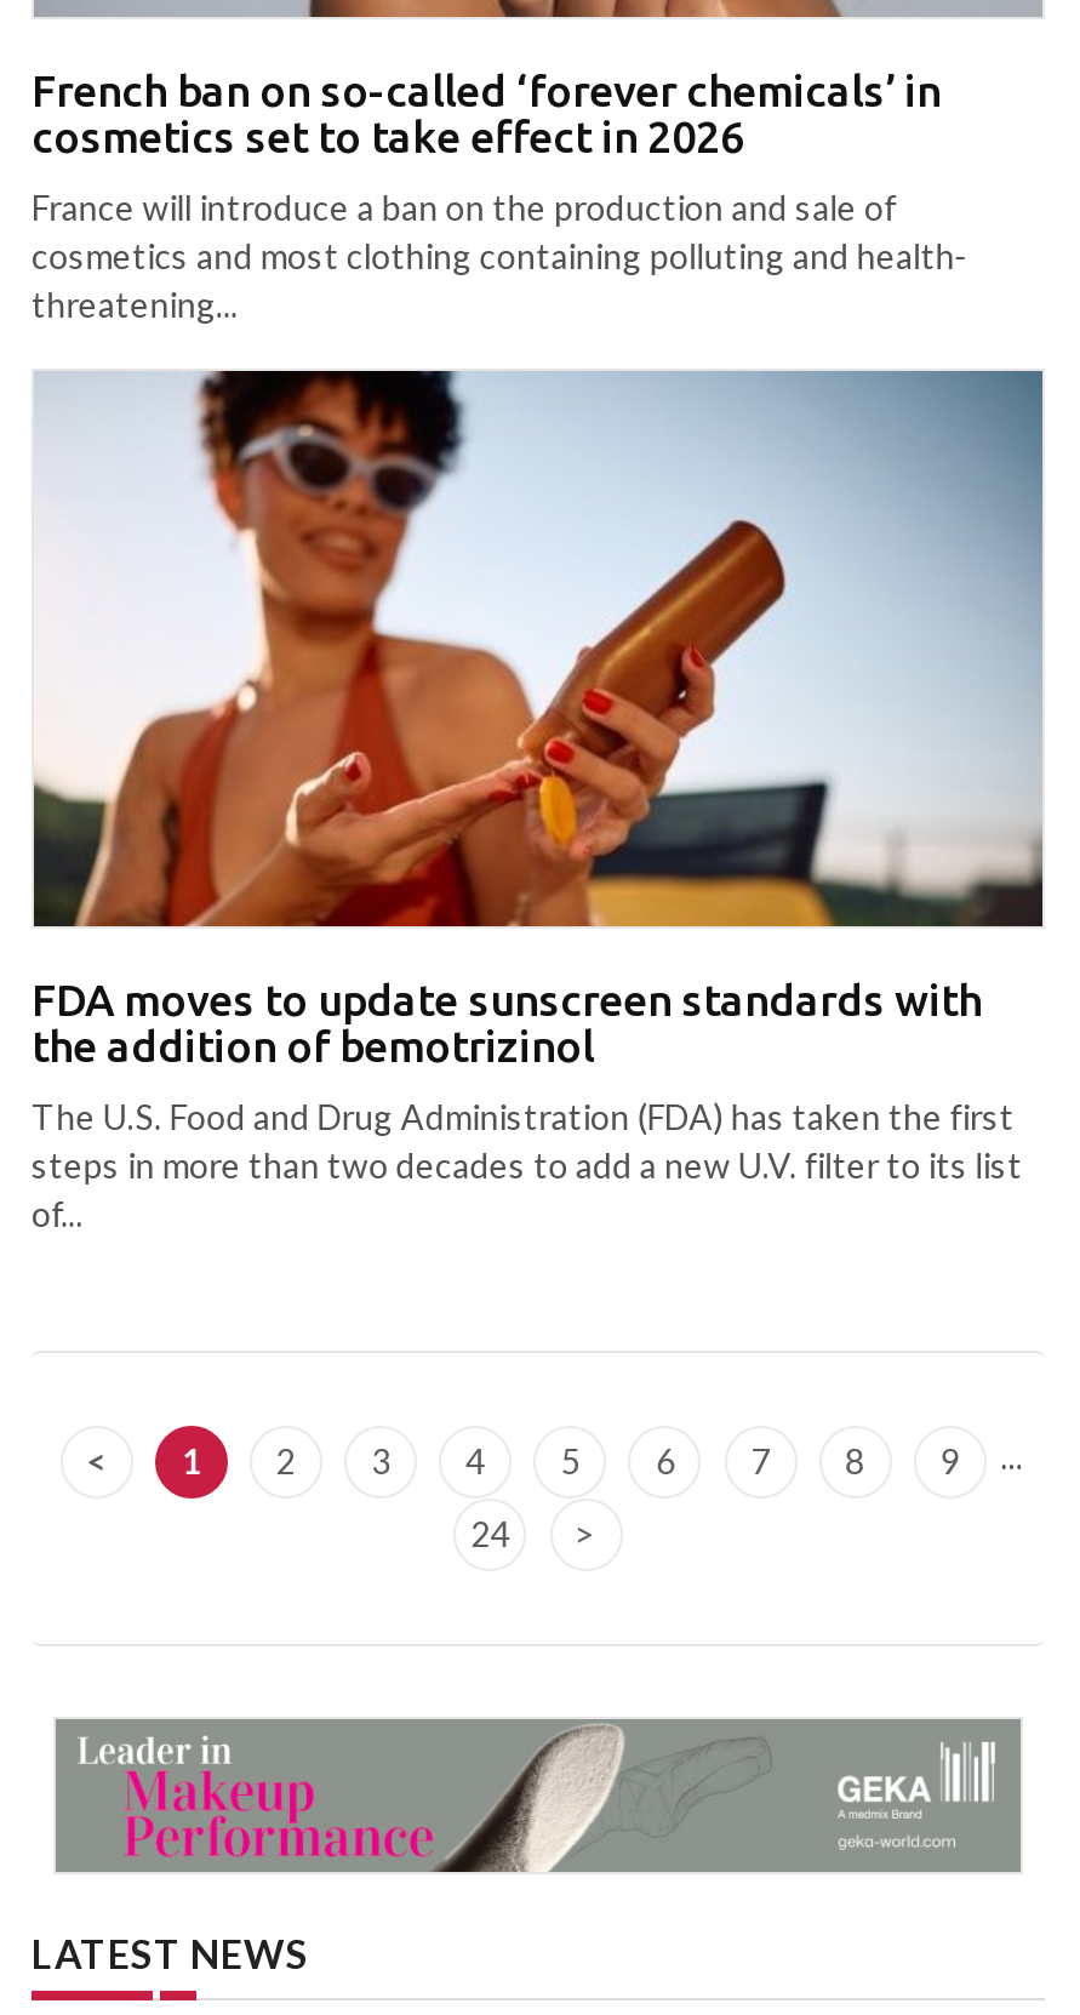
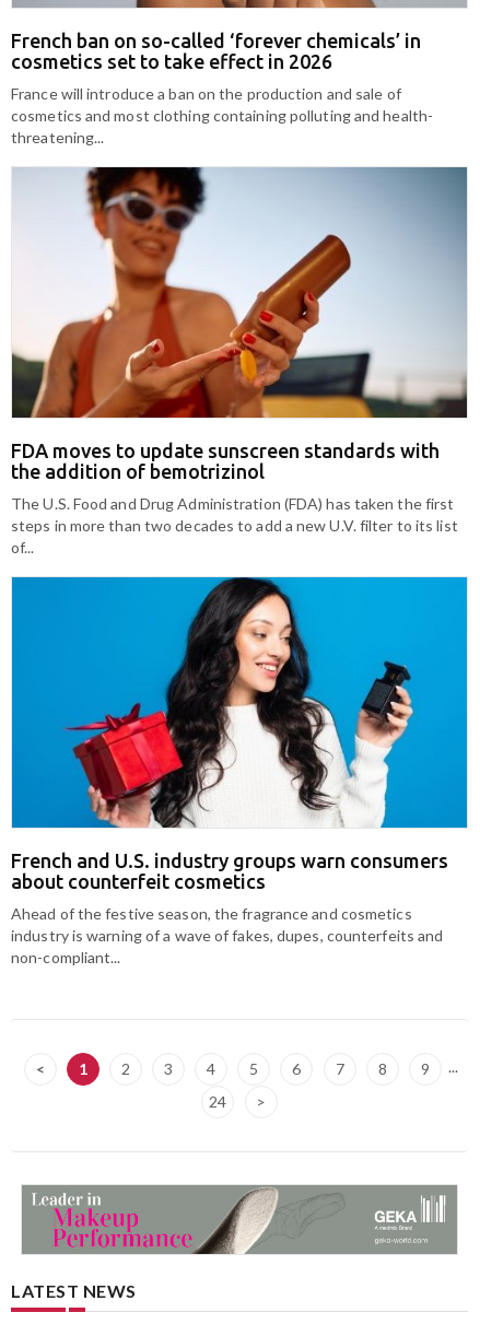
+ [image]
+ French and U.S. industry groups warn consumers
+ about counterfeit cosmetics
+ Ahead of the festive season, the fragrance and cosmetics
+ industry is warning of a wave of fakes, dupes, counterfeits and
+ non-compliant...
